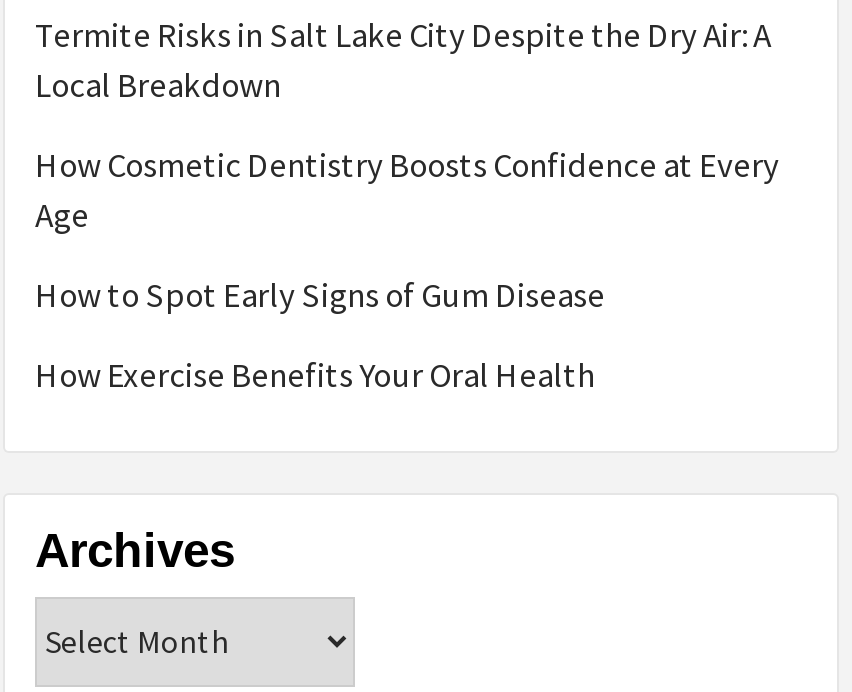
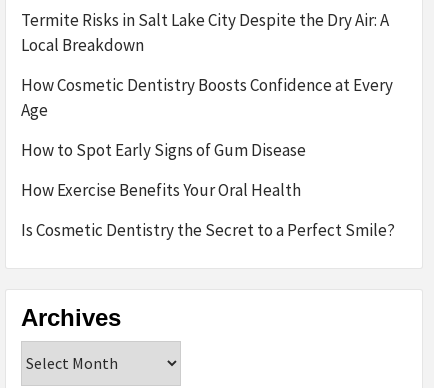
+ Is Cosmetic Dentistry the Secret to a Perfect Smile?
